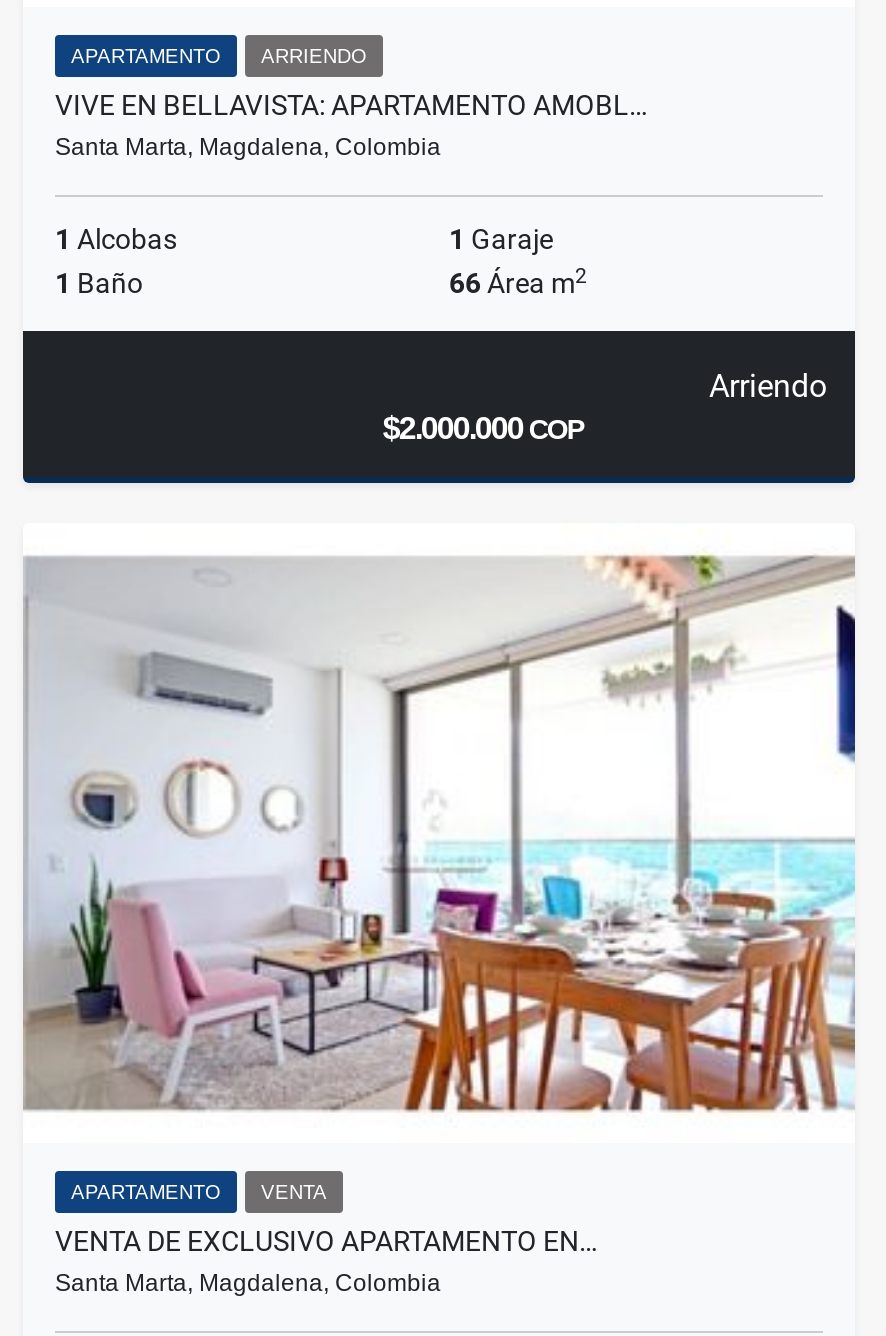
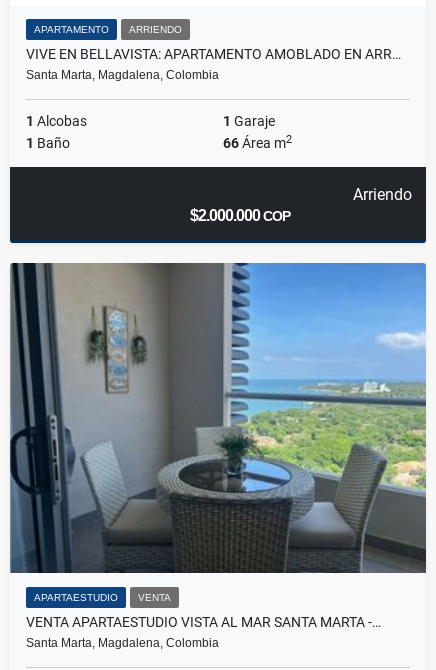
- VIVE EN BELLAVISTA: APARTAMENTO AMOBL…
+ VIVE EN BELLAVISTA: APARTAMENTO AMOBLADO EN ARR…

- [image]
- APARTAMENTO
+ [image]
+ APARTAESTUDIO

- VENTA DE EXCLUSIVO APARTAMENTO EN…
+ VENTA APARTAESTUDIO VISTA AL MAR SANTA MARTA -…
